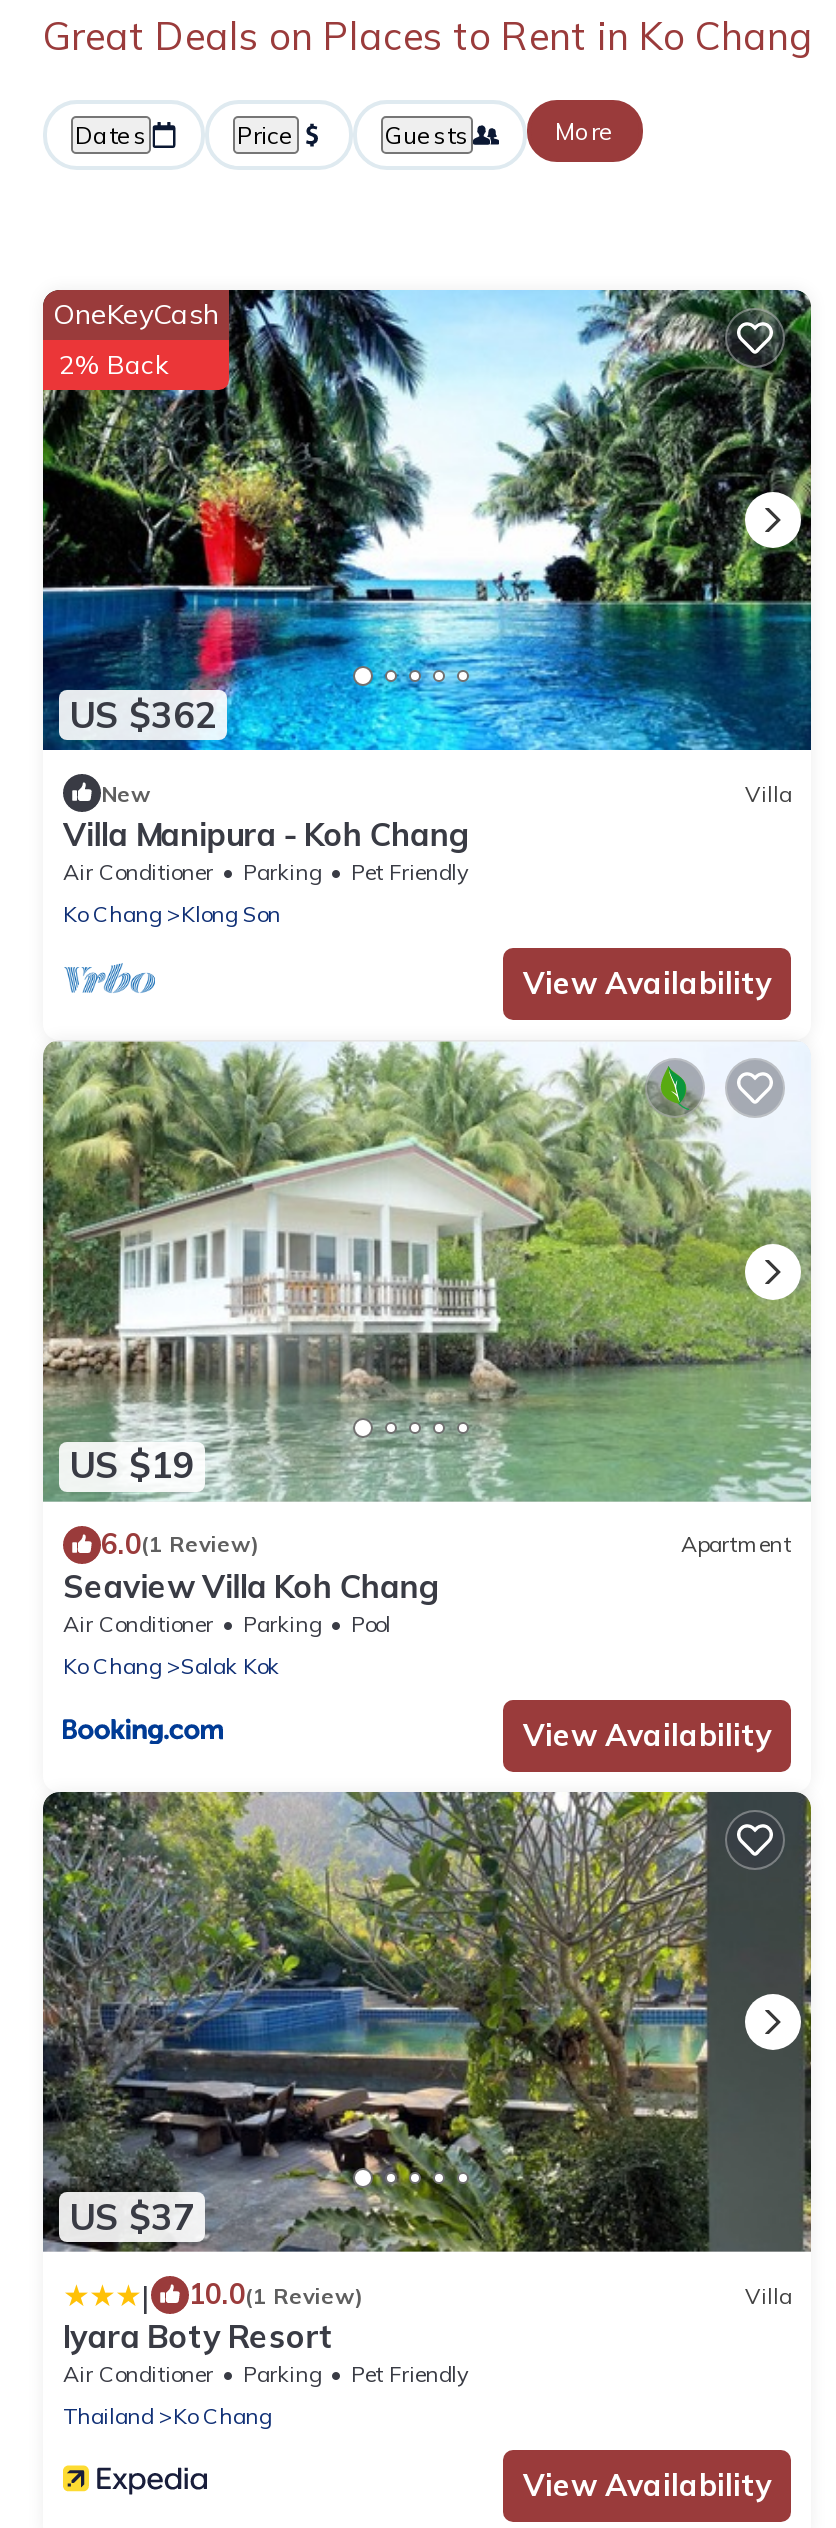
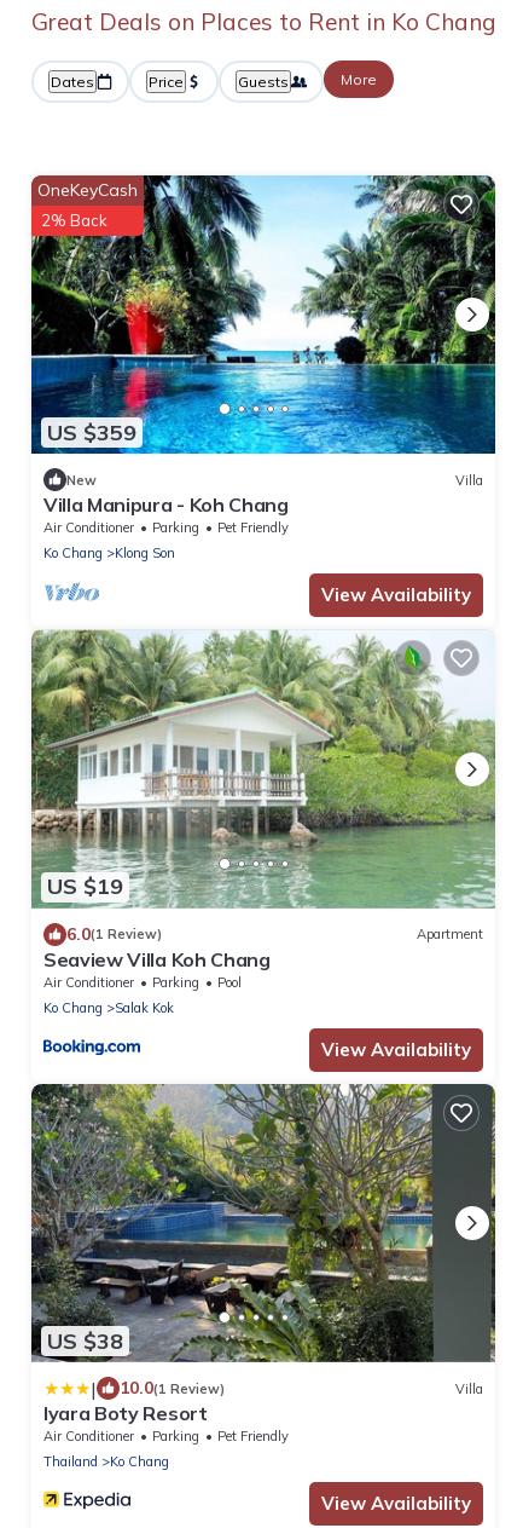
- US $362
+ US $359

- US $37
+ US $38
